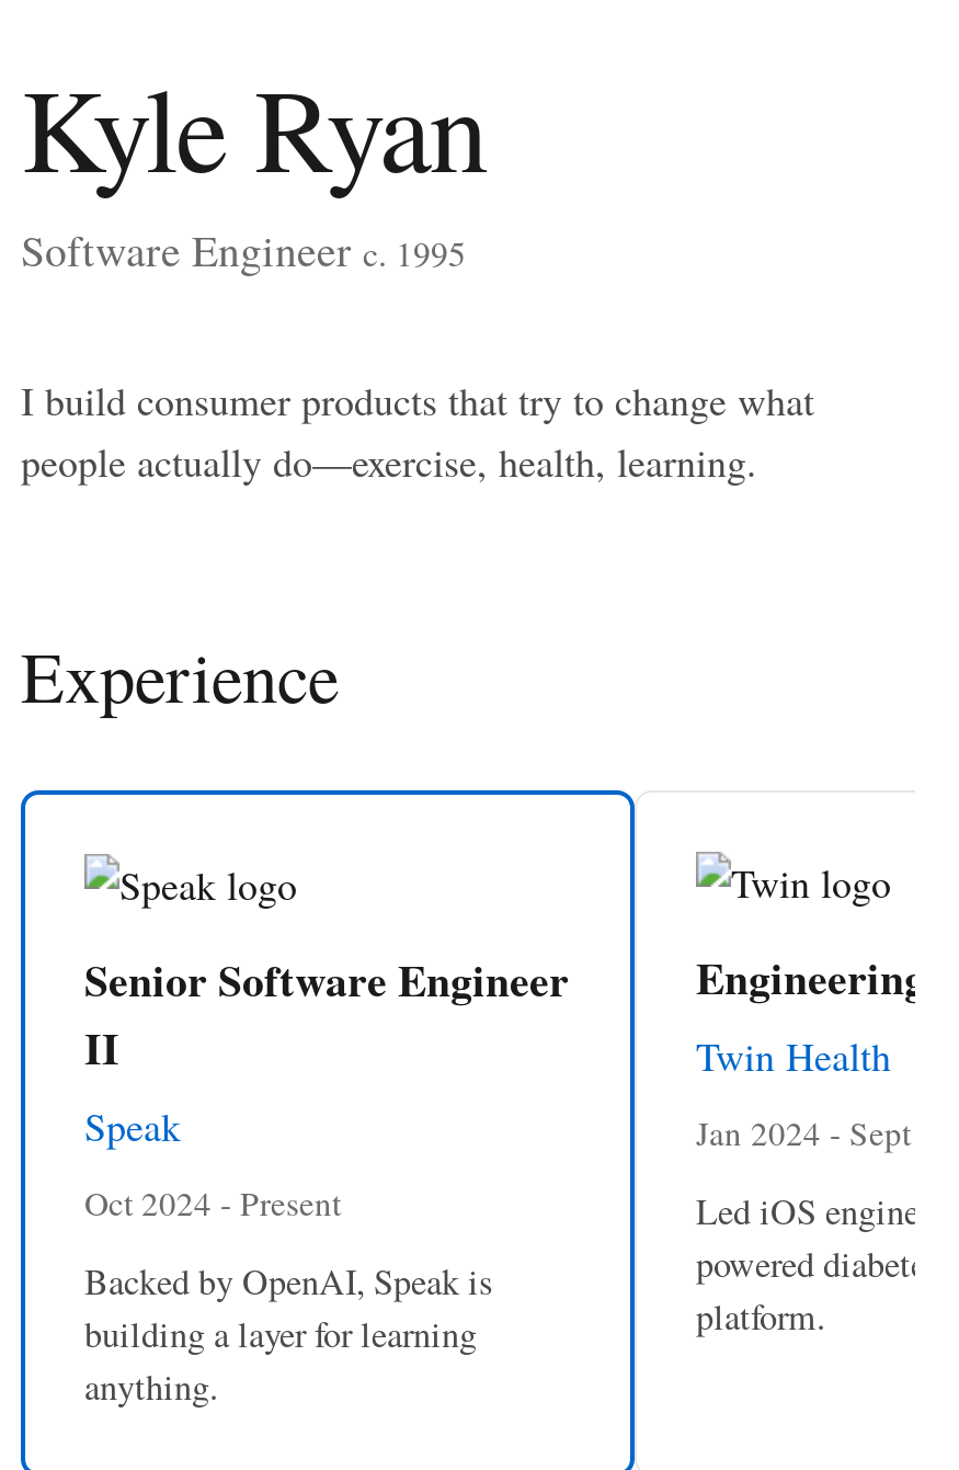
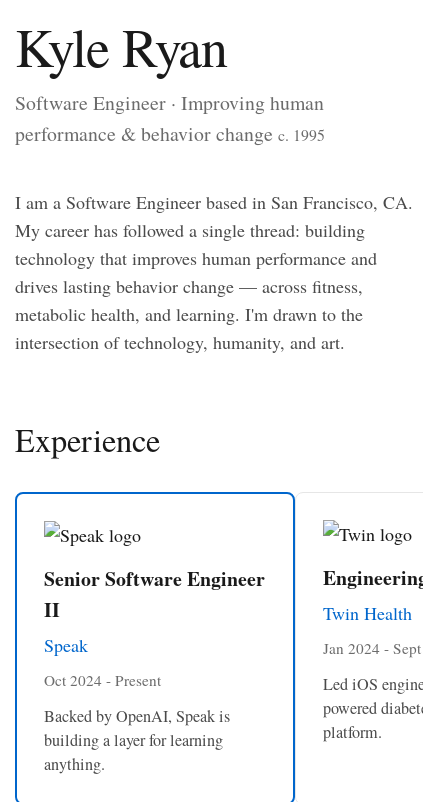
- Software Engineer c. 1995
+ Software Engineer · Improving human
+ performance & behavior change c. 1995

- I build consumer products that try to change what
- people actually do—exercise, health, learning.
+ I am a Software Engineer based in San Francisco, CA.
+ My career has followed a single thread: building
+ technology that improves human performance and
+ drives lasting behavior change — across fitness,
+ metabolic health, and learning. I'm drawn to the
+ intersection of technology, humanity, and art.
